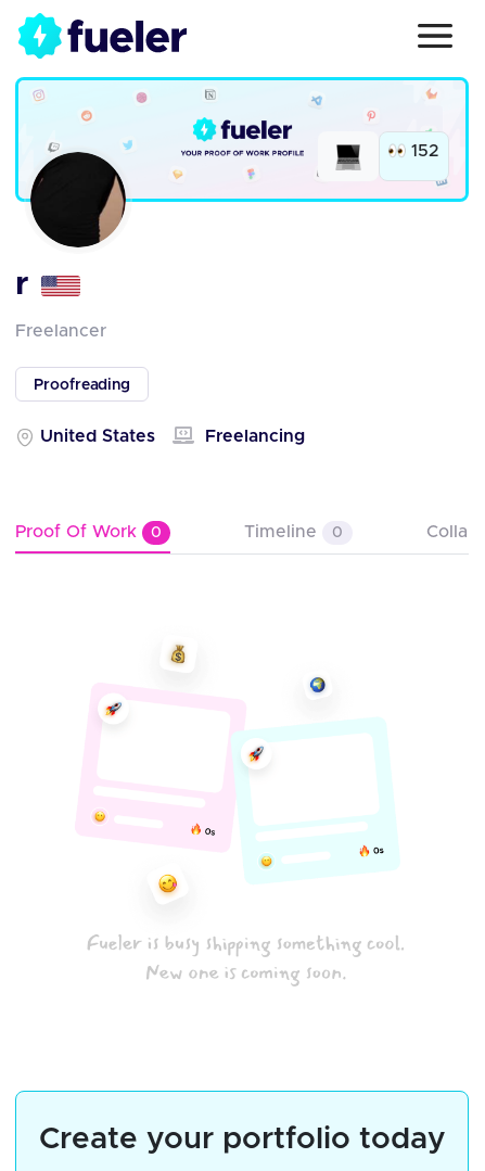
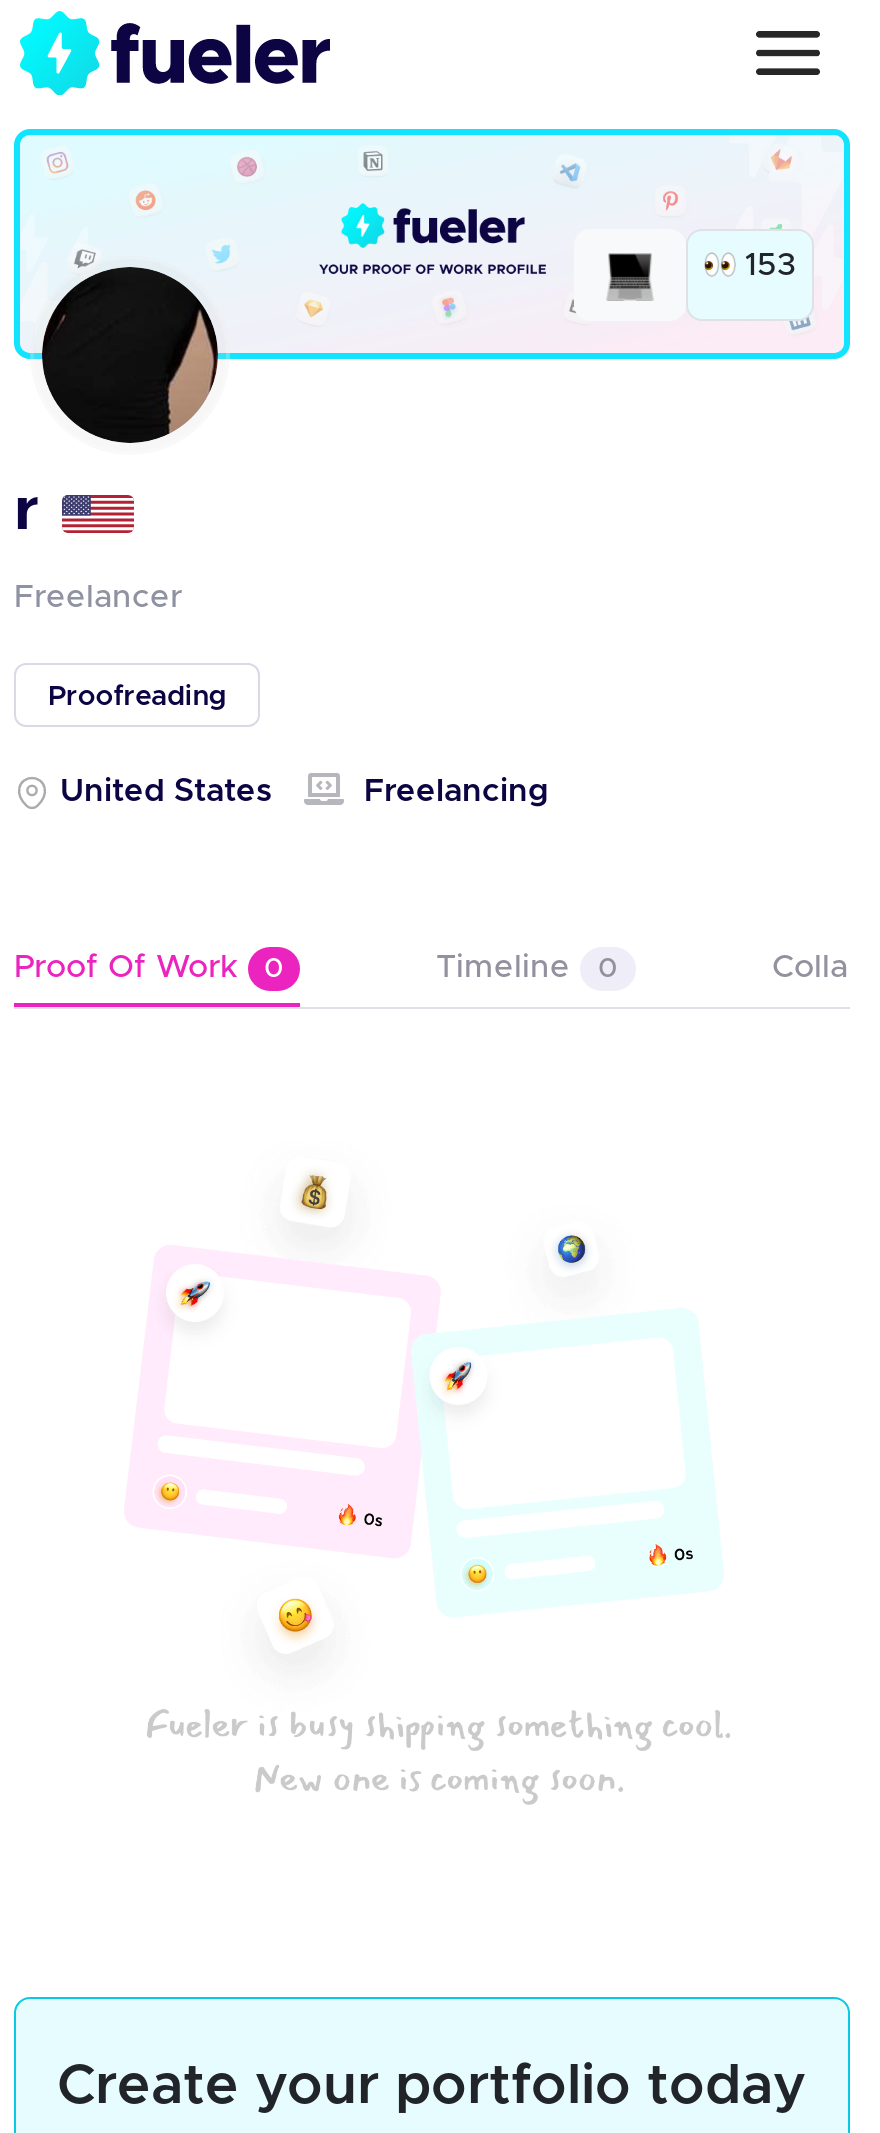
- 152
+ 153
